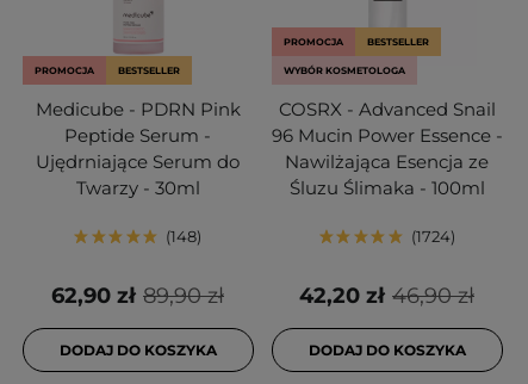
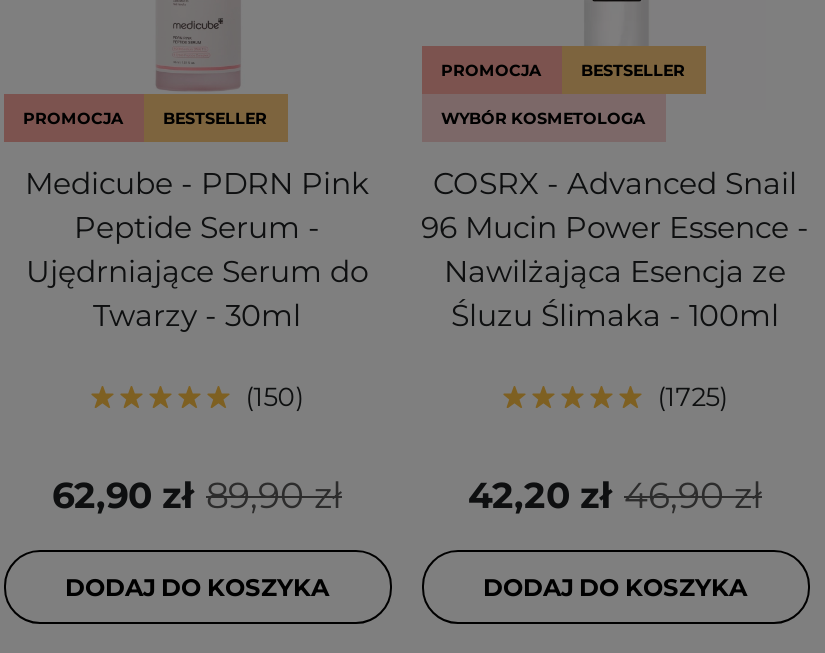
- 148
+ 150

- 1724
+ 1725
